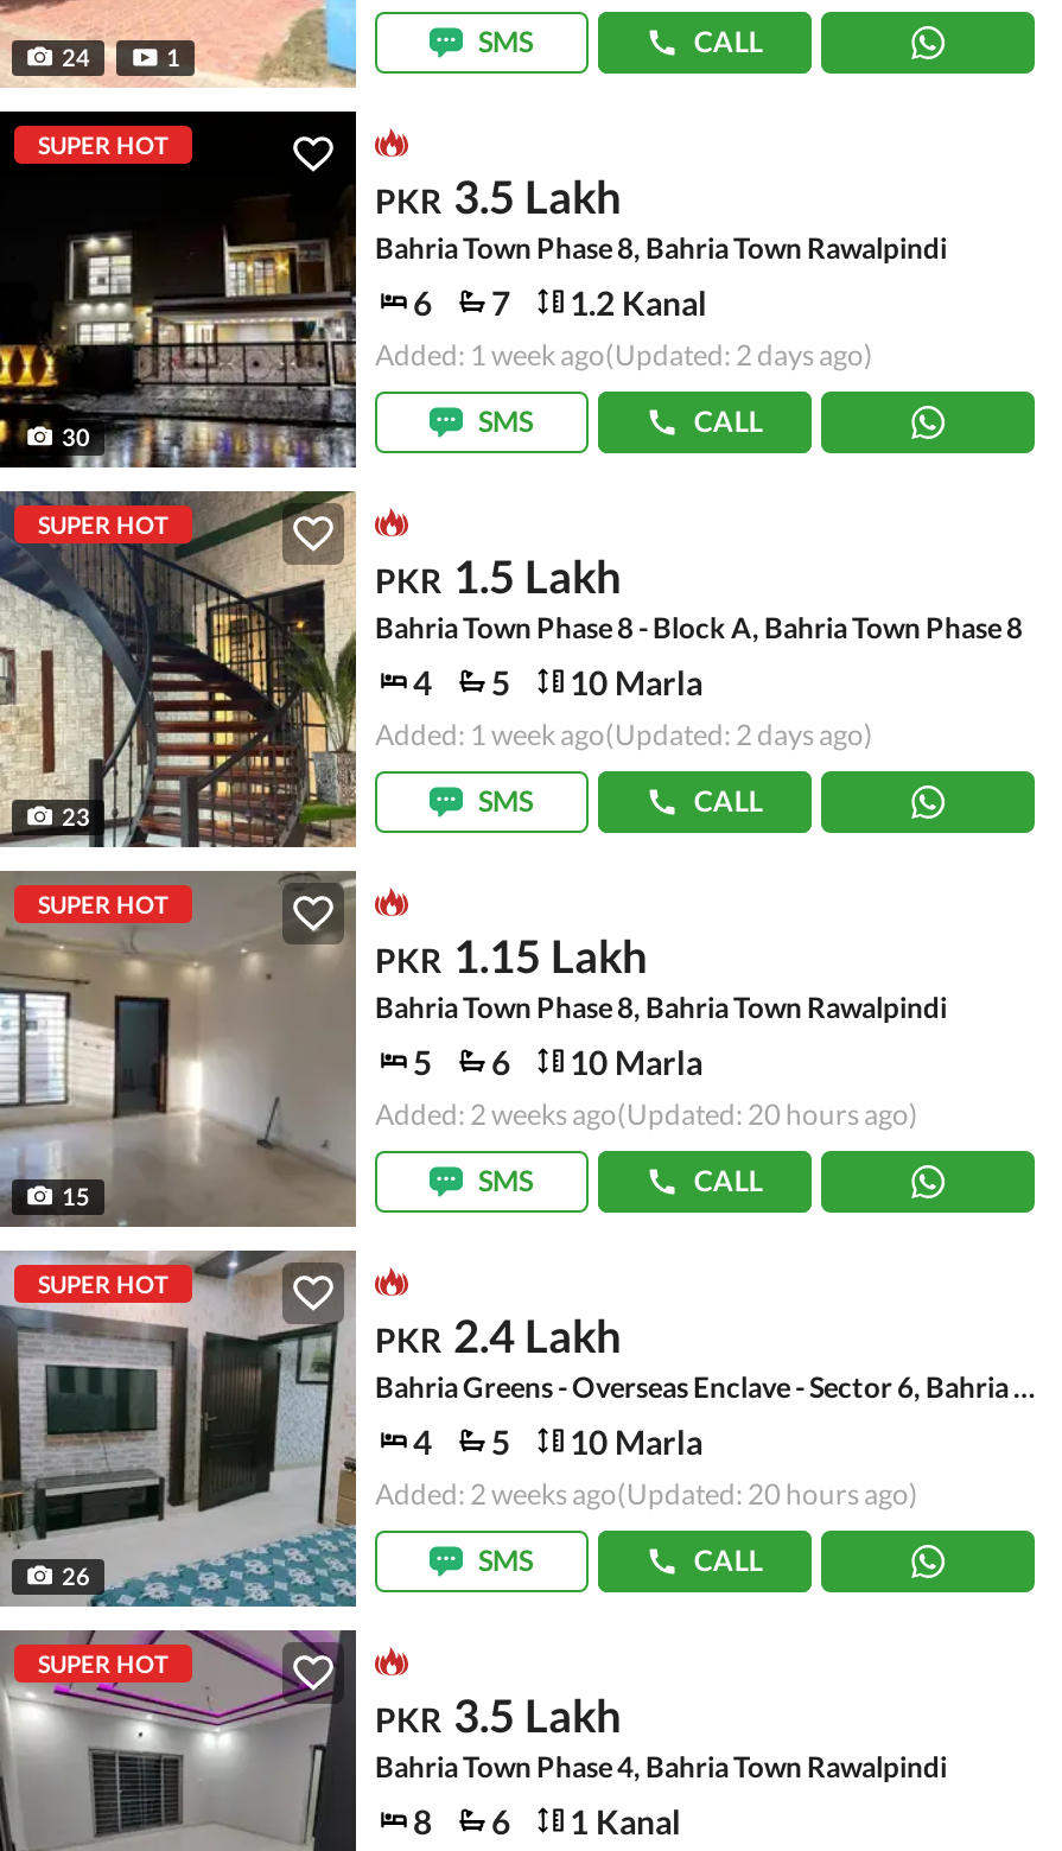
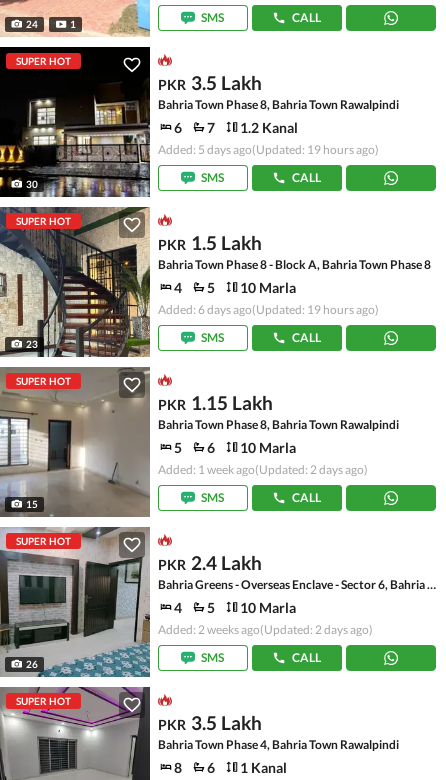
- Added: 1 week ago(Updated: 2 days ago)
+ Added: 5 days ago(Updated: 19 hours ago)

- Added: 1 week ago(Updated: 2 days ago)
+ Added: 6 days ago(Updated: 19 hours ago)

- Added: 2 weeks ago(Updated: 20 hours ago)
+ Added: 1 week ago(Updated: 2 days ago)

- Added: 2 weeks ago(Updated: 20 hours ago)
+ Added: 2 weeks ago(Updated: 2 days ago)
